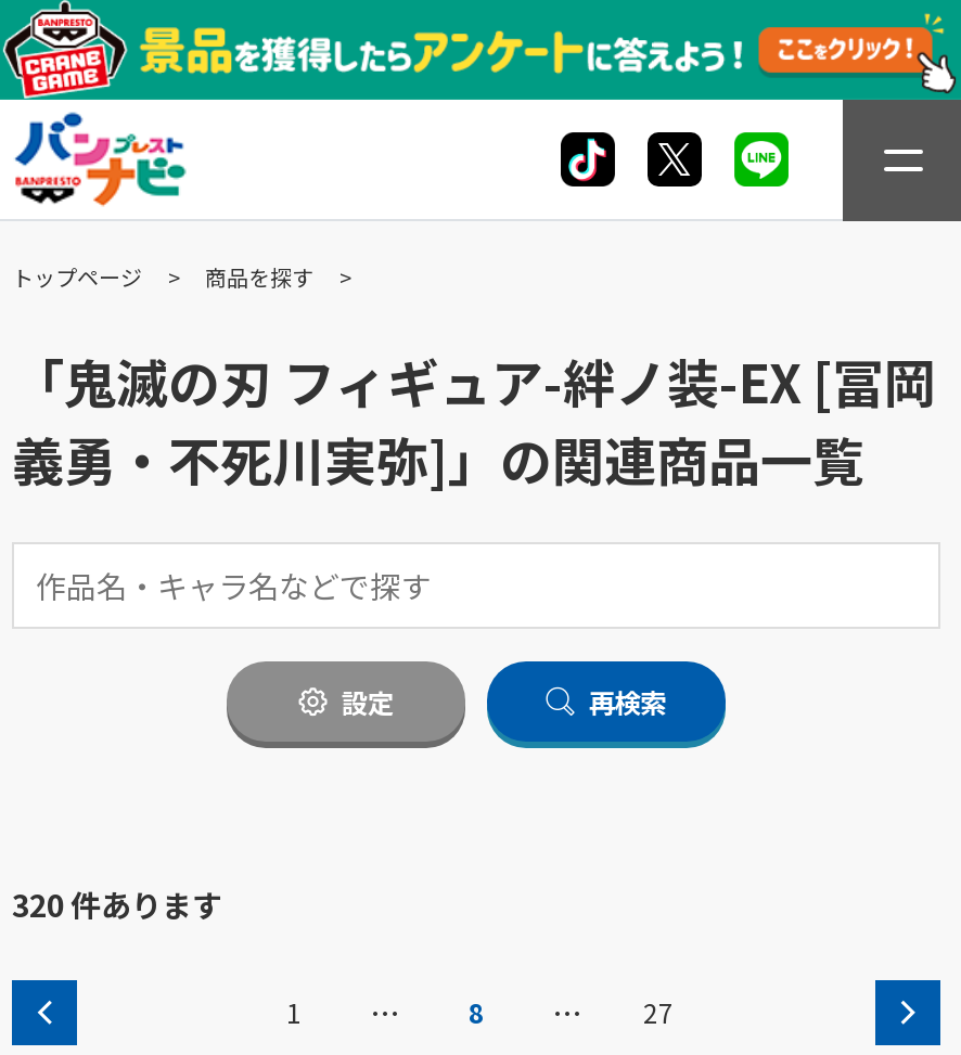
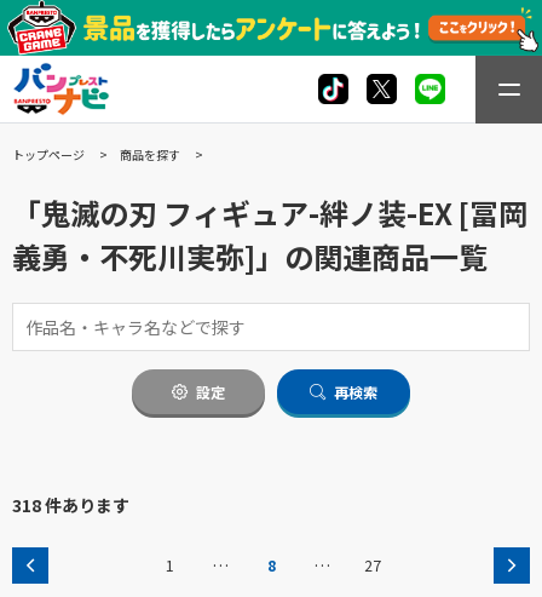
- 320 件あります
+ 318 件あります
